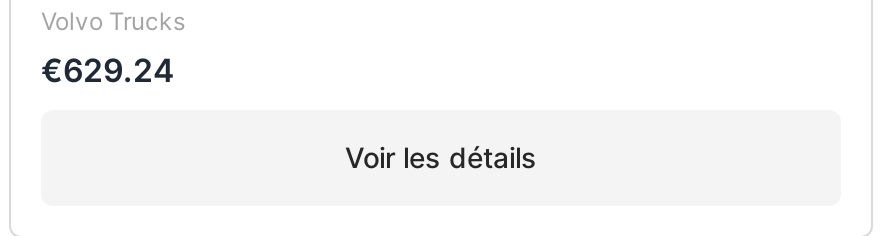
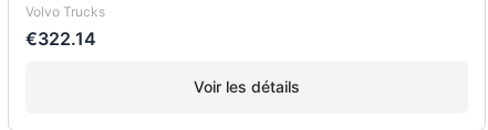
- €629.24
+ €322.14
